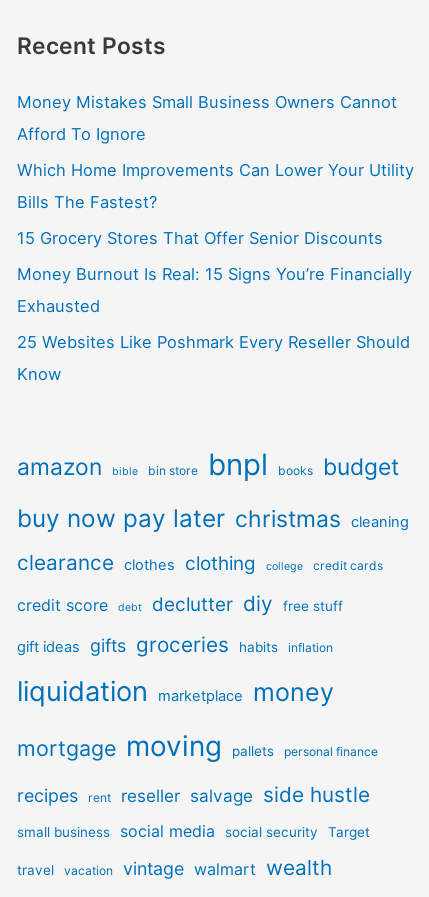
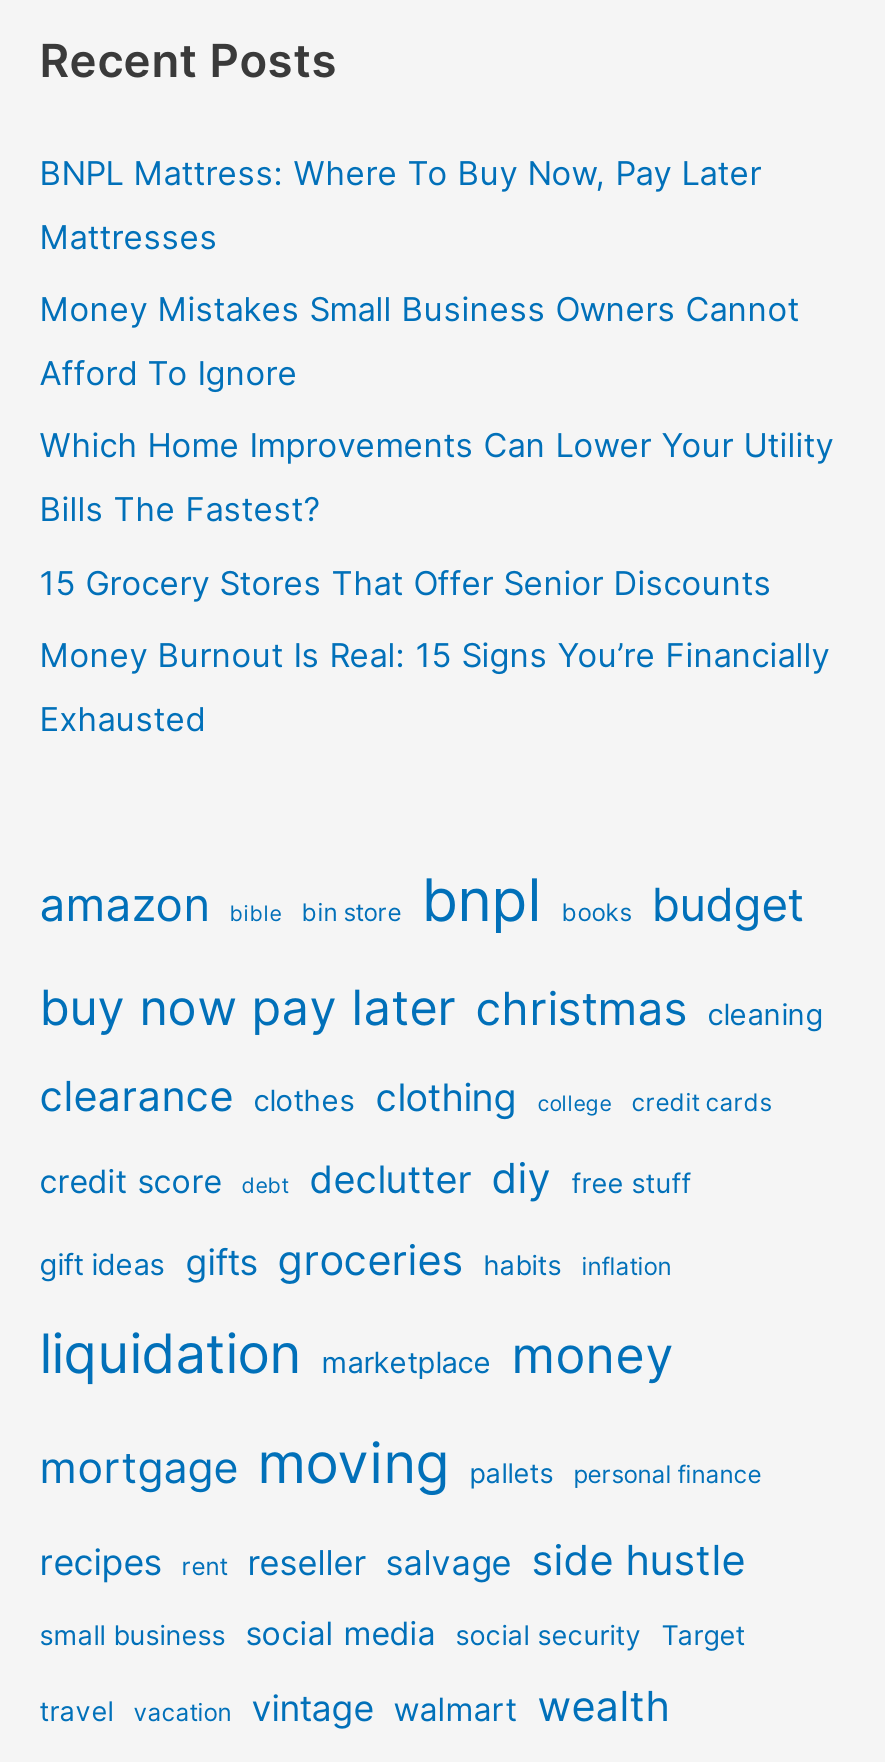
+ BNPL Mattress: Where To Buy Now, Pay Later
+ Mattresses

moved down: Money Mistakes Small Business Owners Cannot | Afford To Ignore | Which Home Improvements Can Lower Your Utility | Bills The Fastest? | 15 Grocery Stores That Offer Senior Discounts | Money Burnout Is Real: 15 Signs You’re Financially | Exhausted

- 25 Websites Like Poshmark Every Reseller Should
- Know
